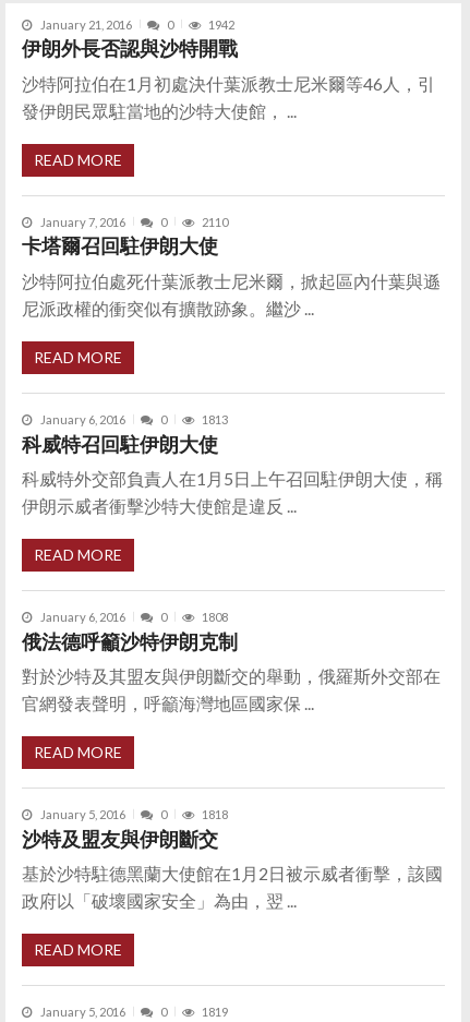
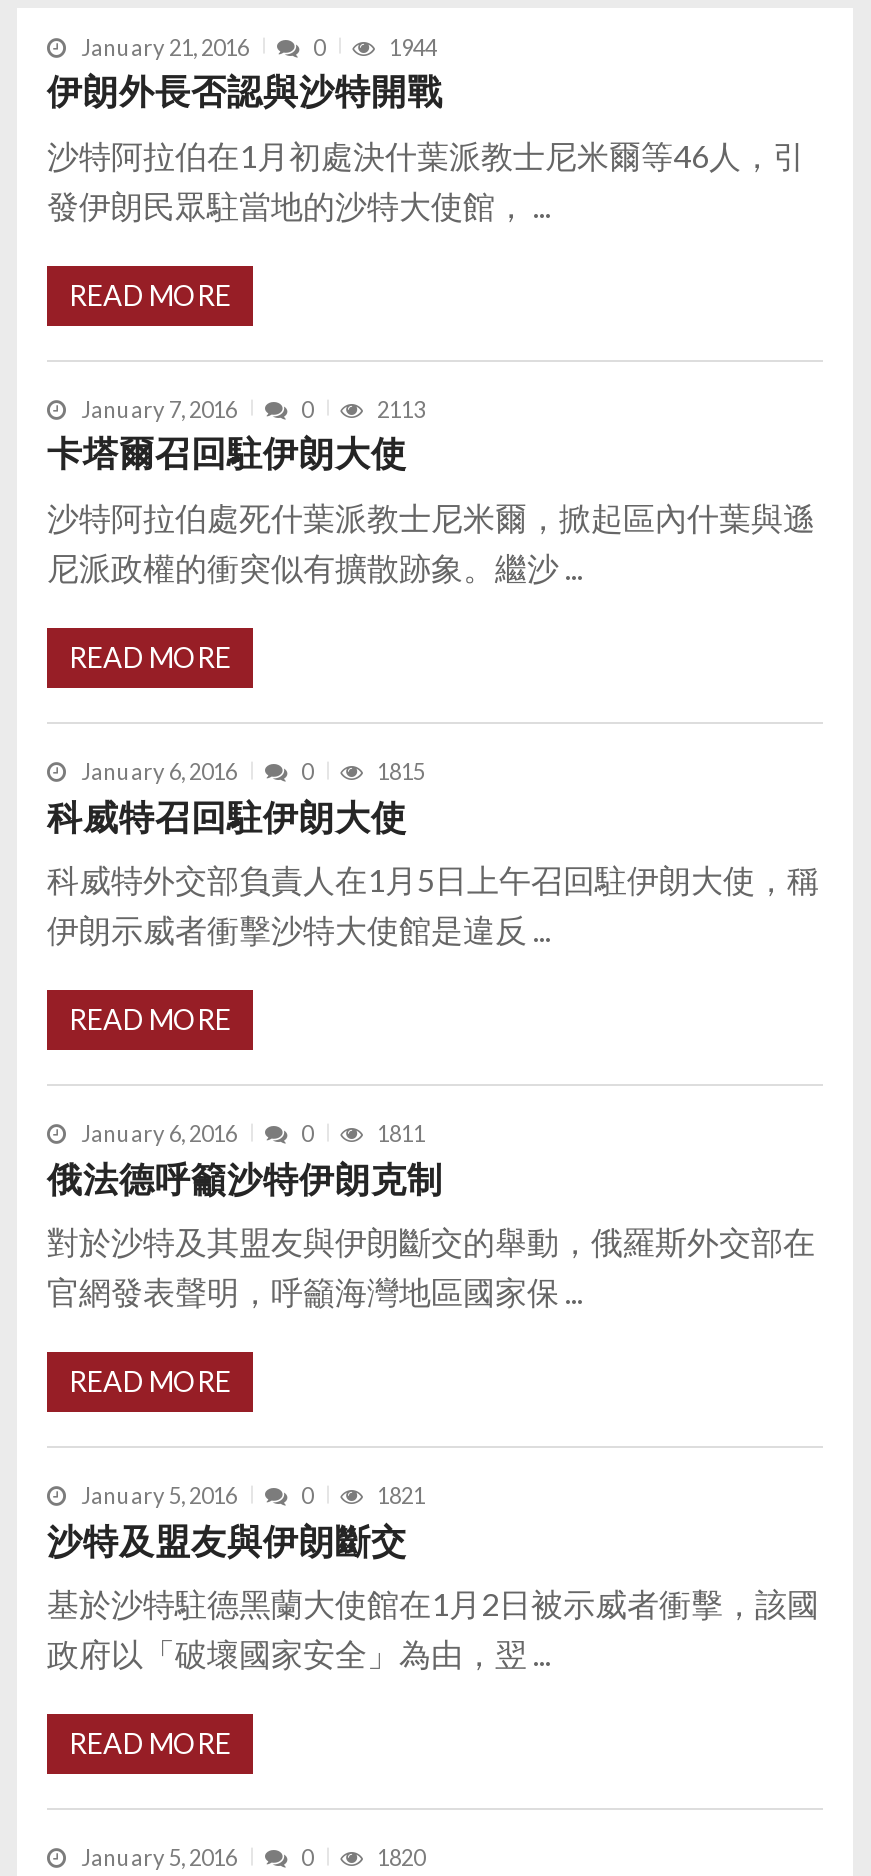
- 1942
+ 1944

- 2110
+ 2113

- 1813
+ 1815

- 1808
+ 1811

- 1818
+ 1821

- 1819
+ 1820
